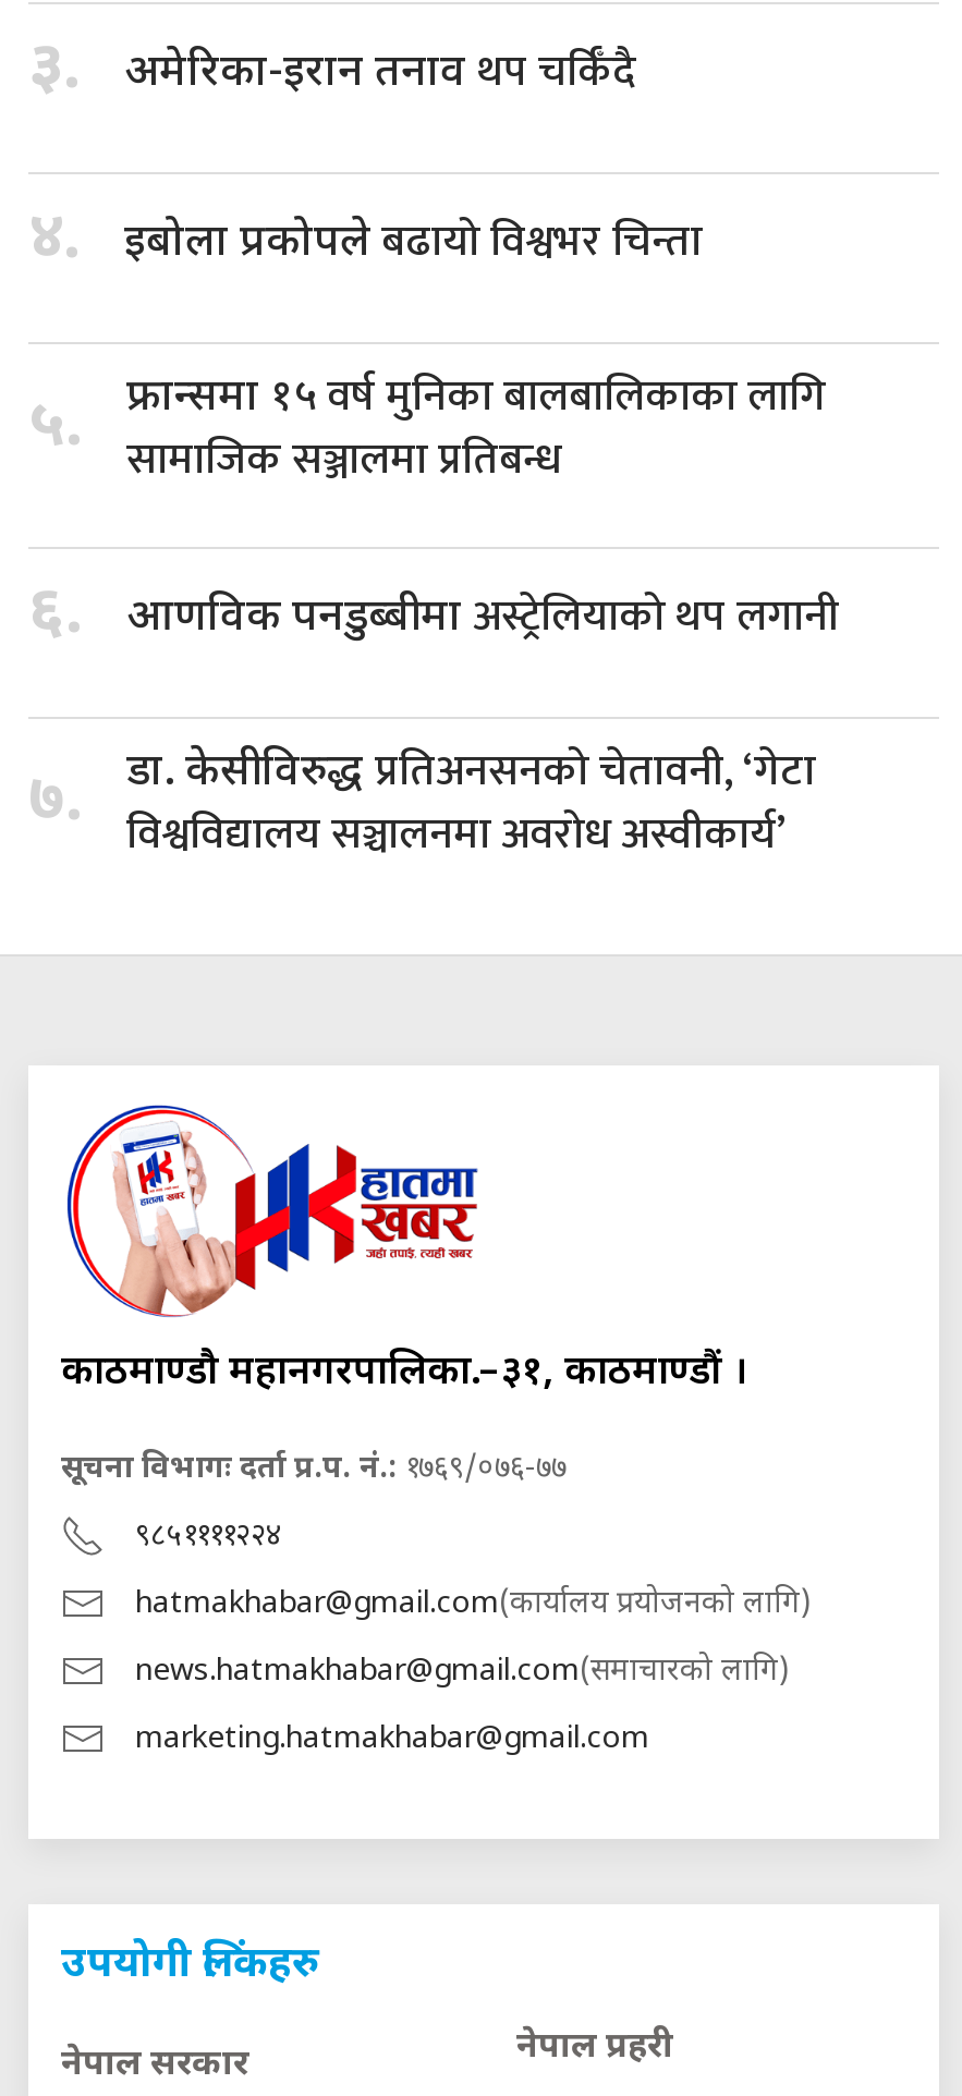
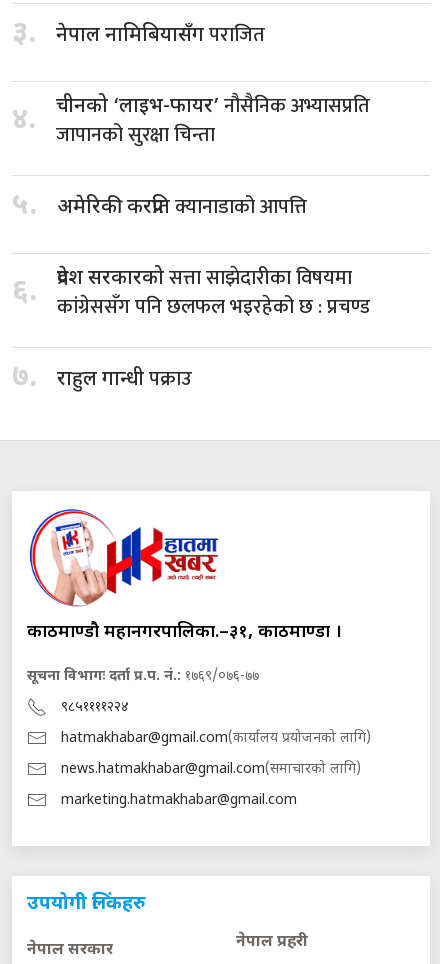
- अमेरिका-इरान तनाव थप चर्किँदै
+ नेपाल नामिबियासँग पराजित

- इबोला प्रकोपलेबढायो विश्वभर चिन्ता
+ चीनको ‘लाइभ-फायर’ नौसैनिक अभ्यासप्रति
+ जापानको सुरक्षा चिन्ता

- फ्रान्समा १५वर्ष मुनिका बालबालिकाका लागि
- सामाजिक सञ्जालमा प्रतिबन्ध
+ अमेरिकी करप्रतिक्यानाडाको आपत्ति

- आणविक पनडुब्बीमा अस्ट्रेलियाको थप लगानी
+ प्रदेश सरकारकोसत्ता साझेदारीका विषयमा
+ कांग्रेससँग पनि छलफल भइरहेको छ : प्रचण्ड

- डा. केसीविरुद्धप्रतिअनसनको चेतावनी, ‘गेटा
- विश्वविद्यालय सञ्चालनमा अवरोध अस्वीकार्य’
+ राहुल गान्धीपक्राउ
